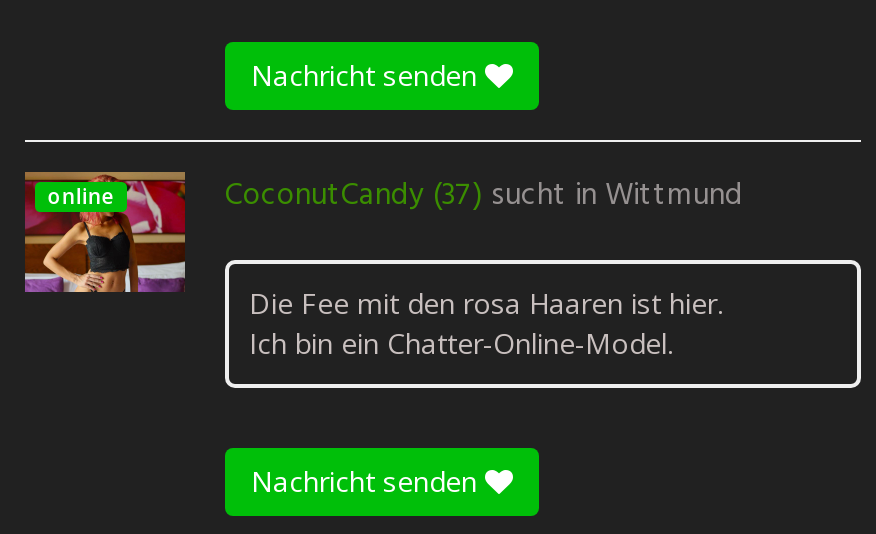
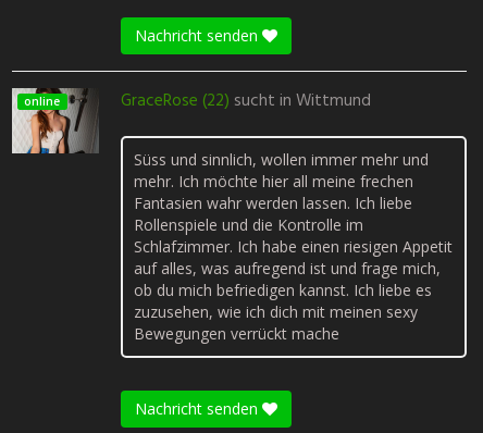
- [image]
- CoconutCandy (37) sucht in Wittmund
+ [image]
+ GraceRose (22) sucht in Wittmund

- Die Fee mit den rosa Haaren ist hier.
- Ich bin ein Chatter-Online-Model.
+ Süss und sinnlich, wollen immer mehr und
+ mehr. Ich möchte hier all meine frechen
+ Fantasien wahr werden lassen. Ich liebe
+ Rollenspiele und die Kontrolle im
+ Schlafzimmer. Ich habe einen riesigen Appetit
+ auf alles, was aufregend ist und frage mich,
+ ob du mich befriedigen kannst. Ich liebe es
+ zuzusehen, wie ich dich mit meinen sexy
+ Bewegungen verrückt mache
